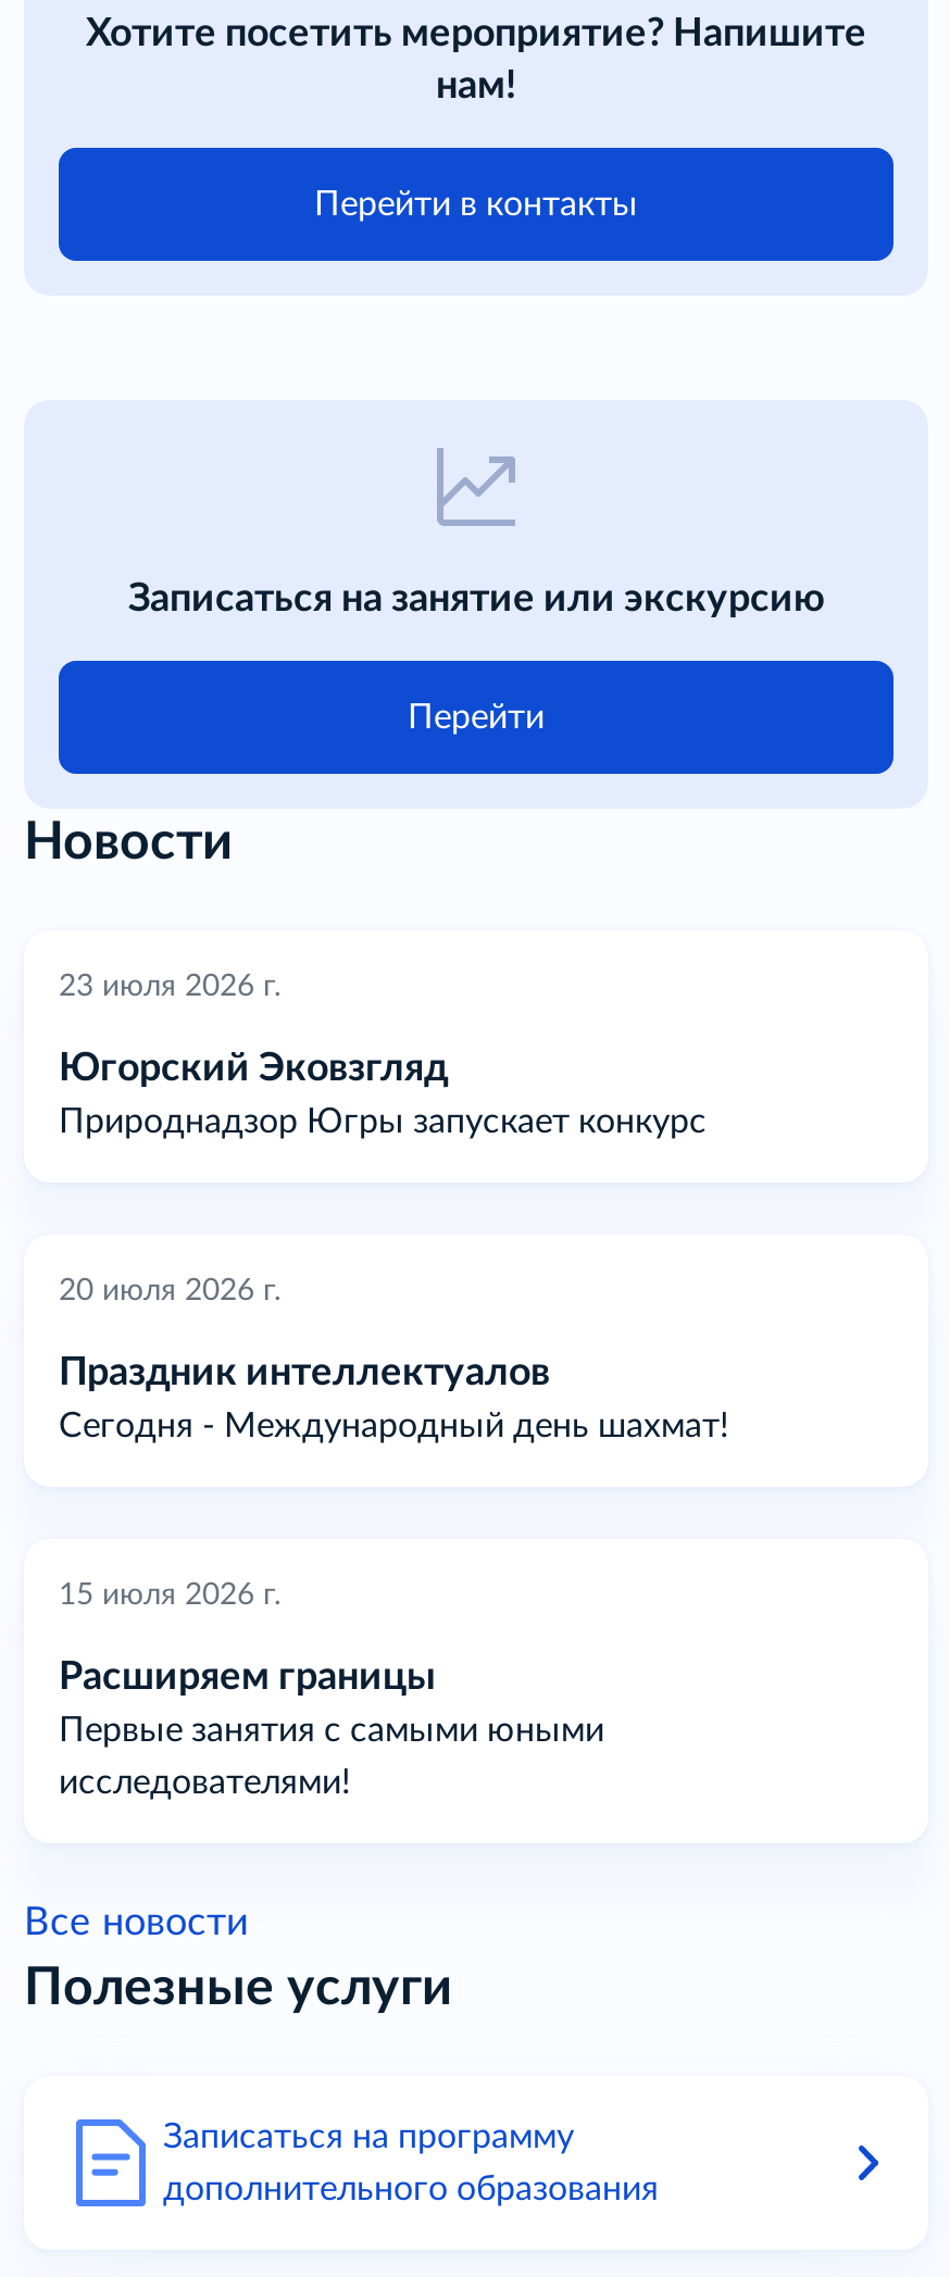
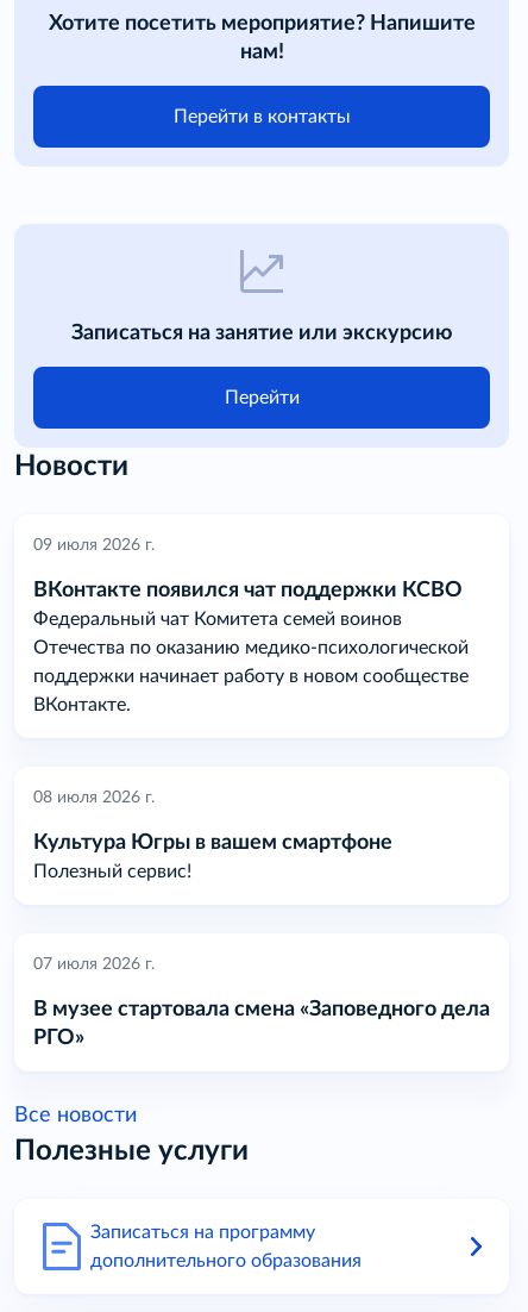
- 23 июля 2026 г.
- Югорский Эковзгляд
- Природнадзор Югры запускает конкурс
+ 09 июля 2026 г.
+ ВКонтакте появился чат поддержки КСВО
+ Федеральный чат Комитета семей воинов
+ Отечества по оказанию медико-психологической
+ поддержки начинает работу в новом сообществе
+ ВКонтакте.

- 20 июля 2026 г.
- Праздник интеллектуалов
- Сегодня - Международный день шахмат!
+ 08 июля 2026 г.
+ Культура Югры в вашем смартфоне
+ Полезный сервис!

- 15 июля 2026 г.
- Расширяем границы
- Первые занятия с самыми юными
- исследователями!
+ 07 июля 2026 г.
+ В музее стартовала смена «Заповедного дела
+ РГО»
